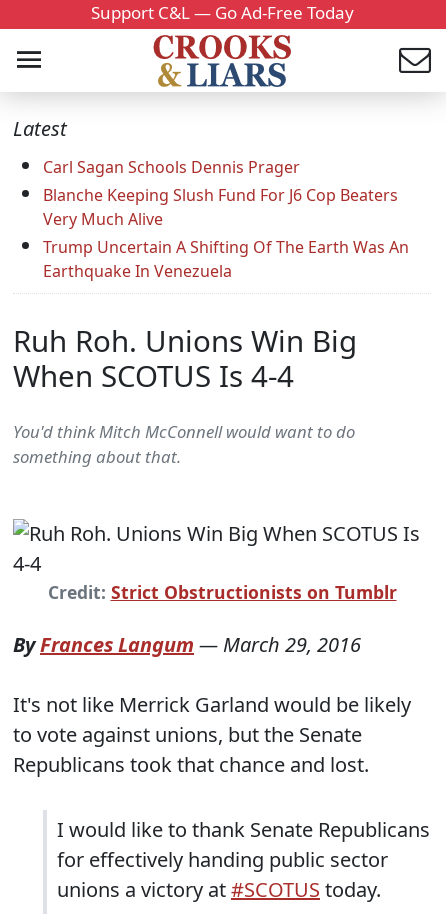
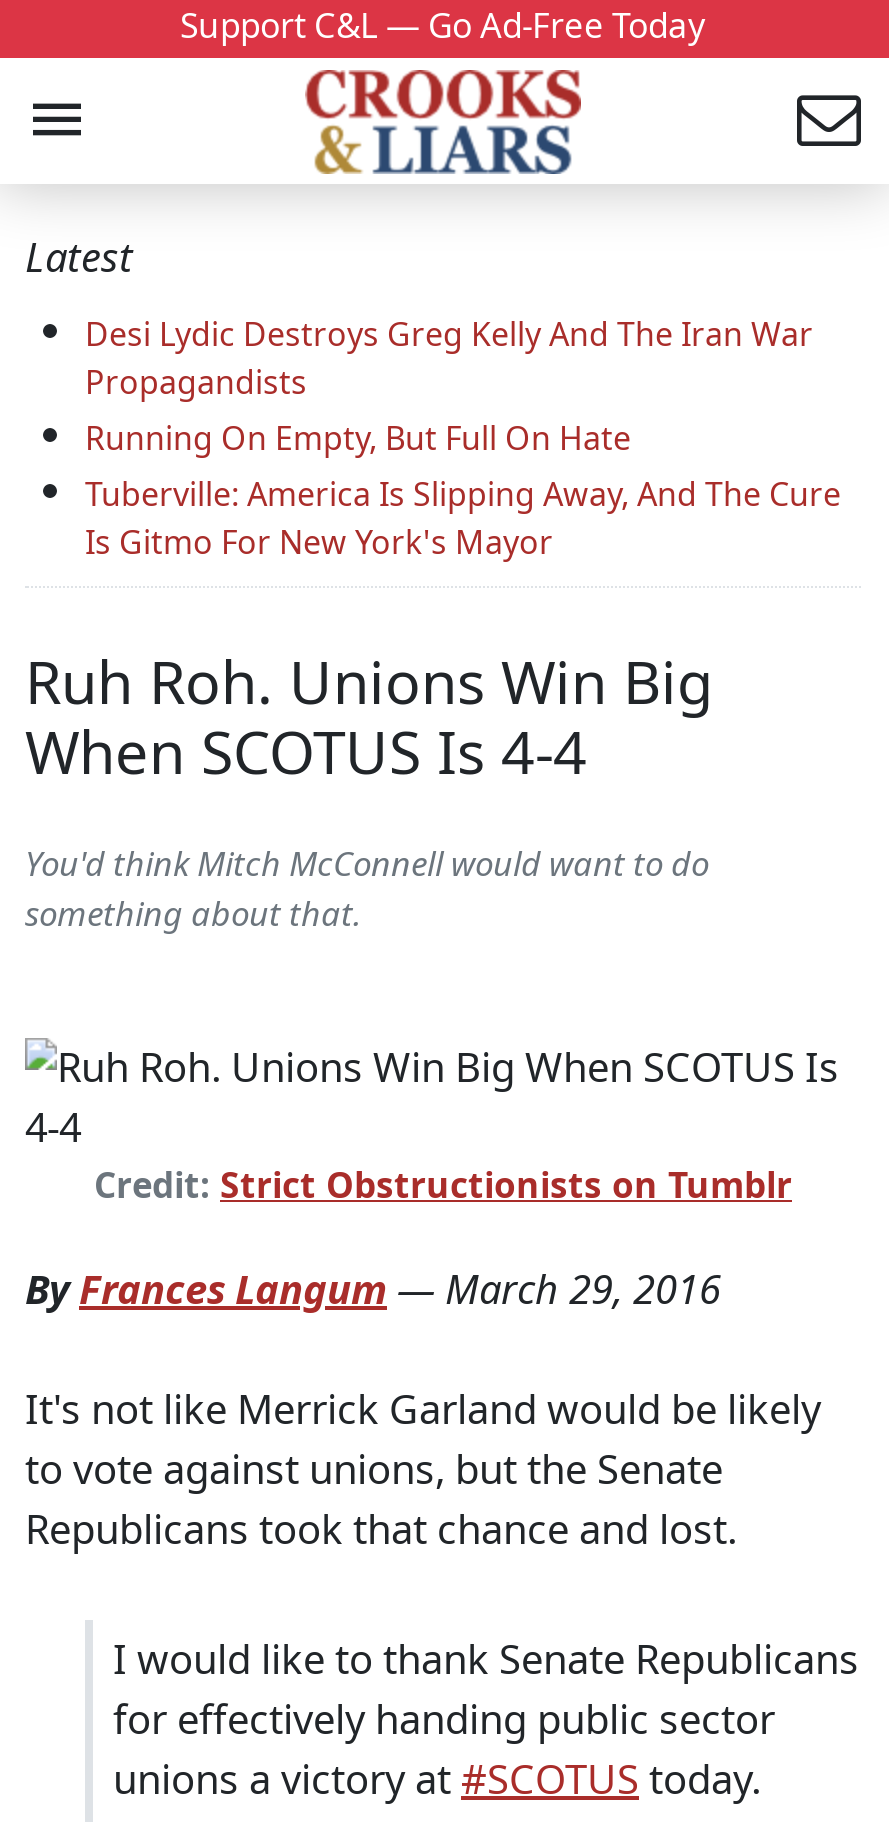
- Carl Sagan Schools Dennis Prager
- Blanche Keeping Slush Fund For J6 Cop Beaters
- Very Much Alive
- Trump Uncertain A Shifting Of The Earth Was An
- Earthquake In Venezuela
+ Desi Lydic Destroys Greg Kelly And The Iran War
+ Propagandists
+ Running On Empty, But Full On Hate
+ Tuberville: America Is Slipping Away, And The Cure
+ Is Gitmo For New York's Mayor
